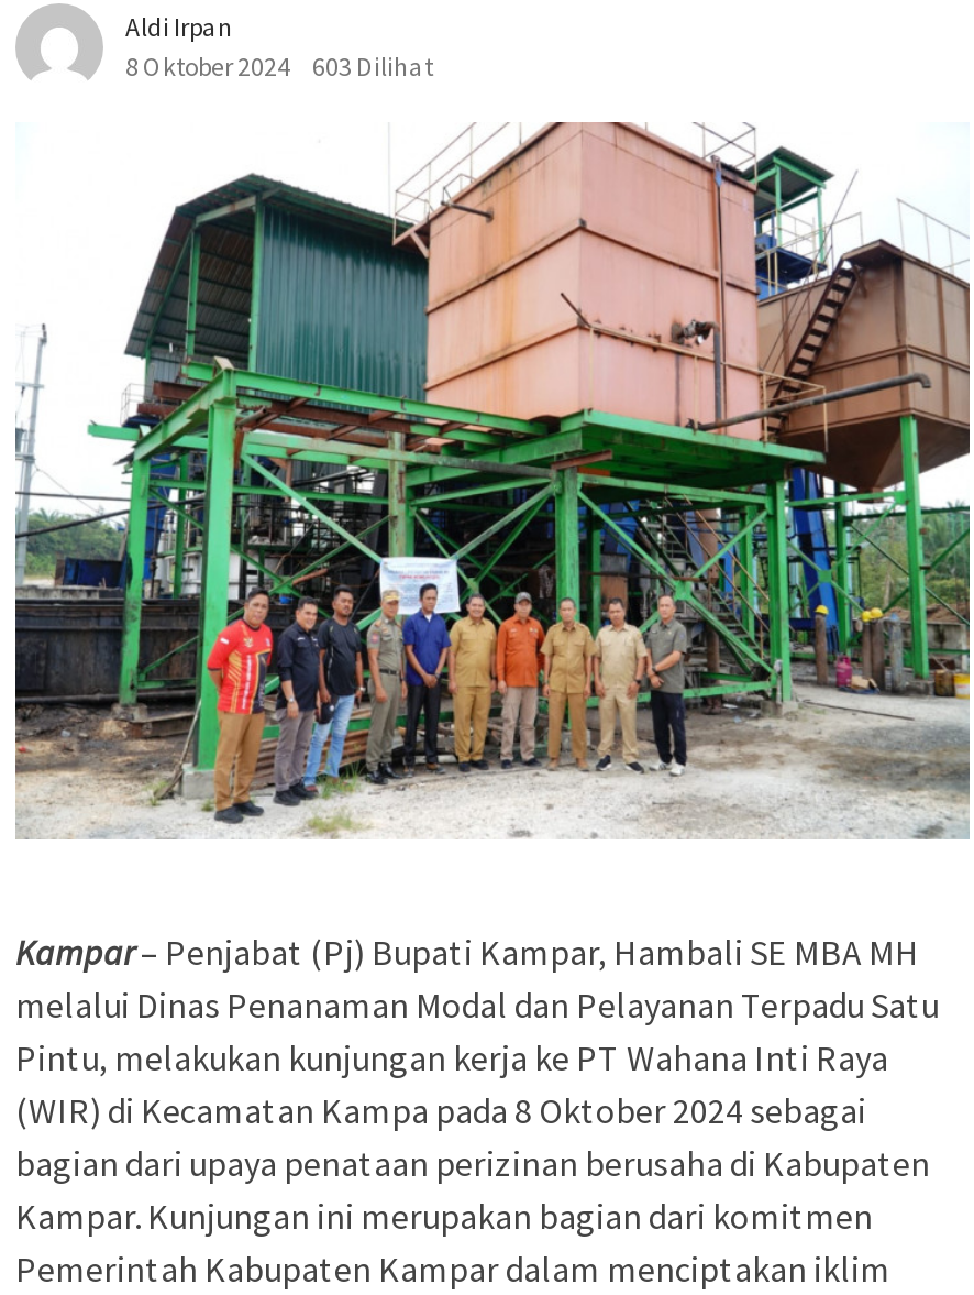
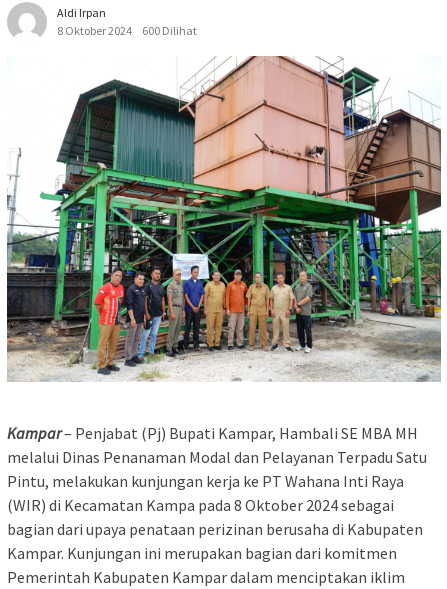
- 8 Oktober 2024 603 Dilihat
+ 8 Oktober 2024 600 Dilihat
